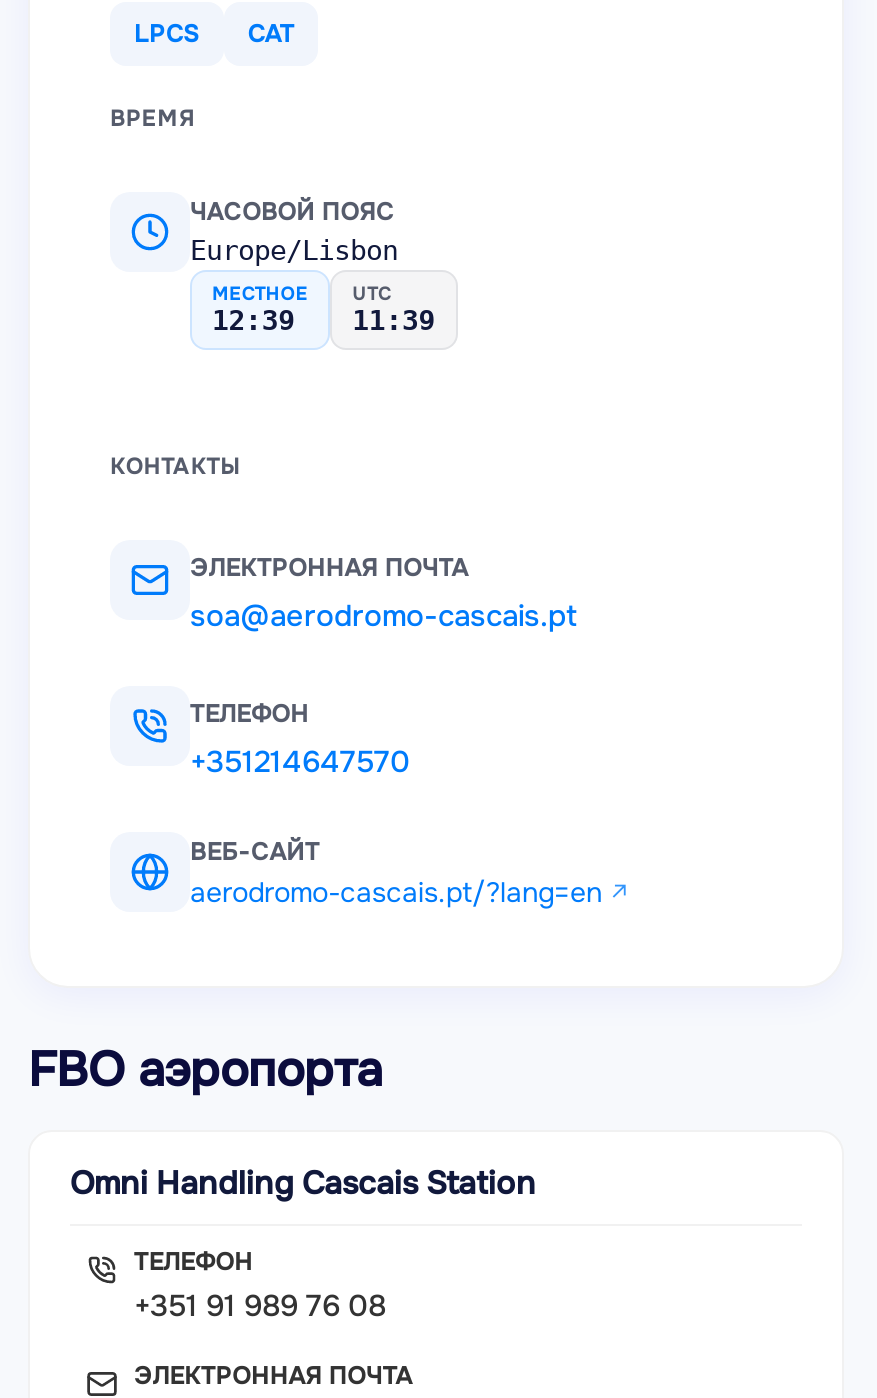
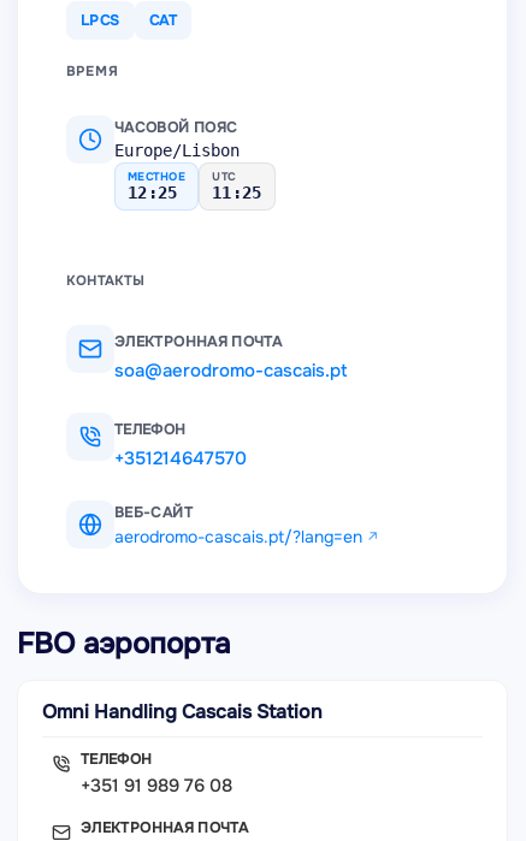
- 12:39
+ 12:25

- 11:39
+ 11:25
